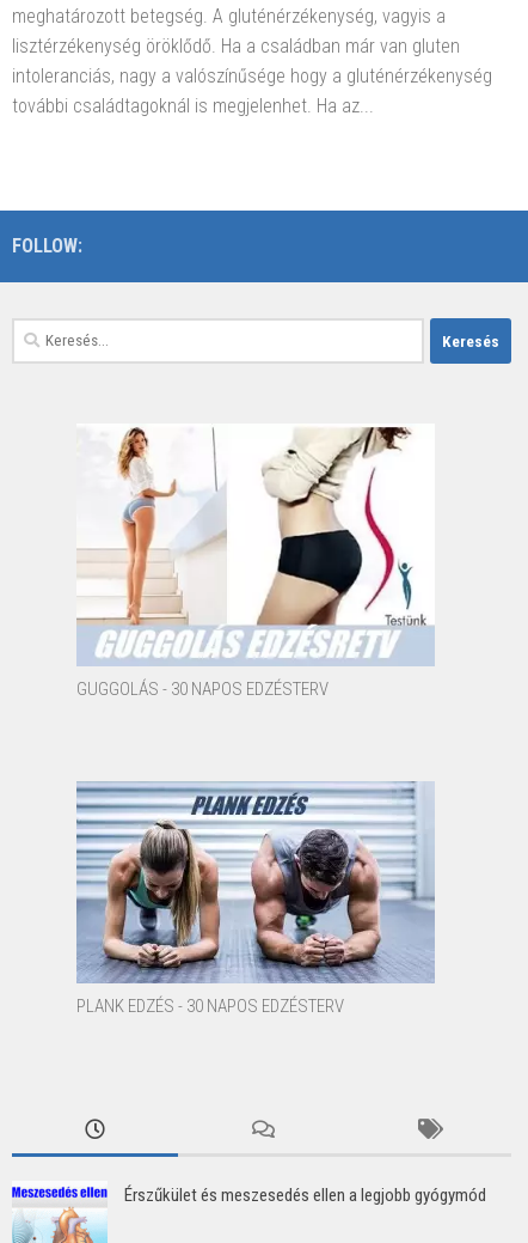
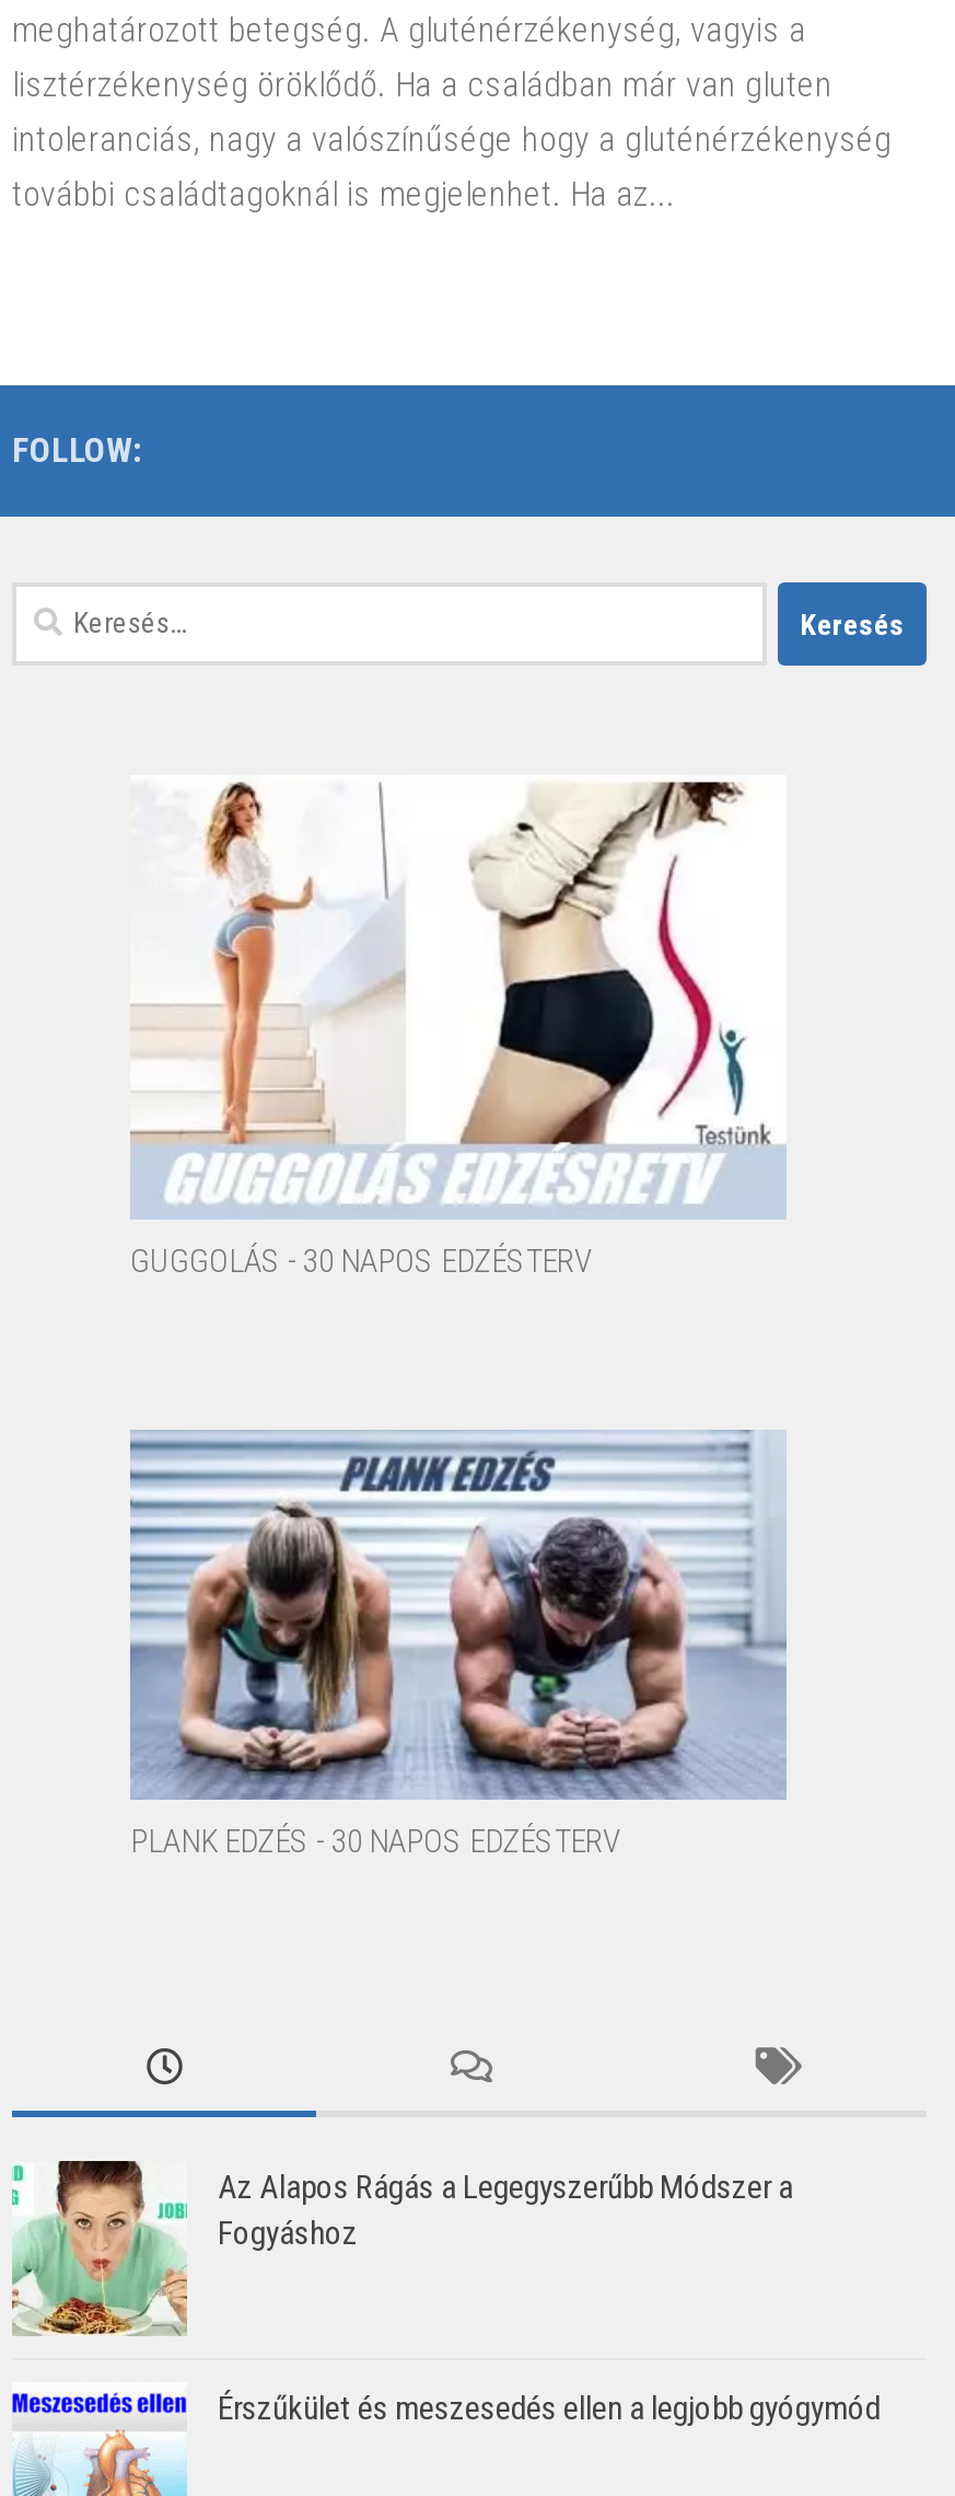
+ [image]
+ Az Alapos Rágás a Legegyszerűbb Módszer a
+ Fogyáshoz
